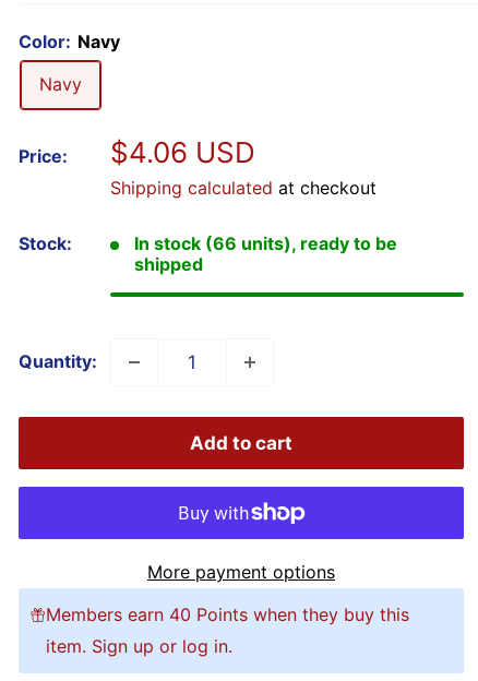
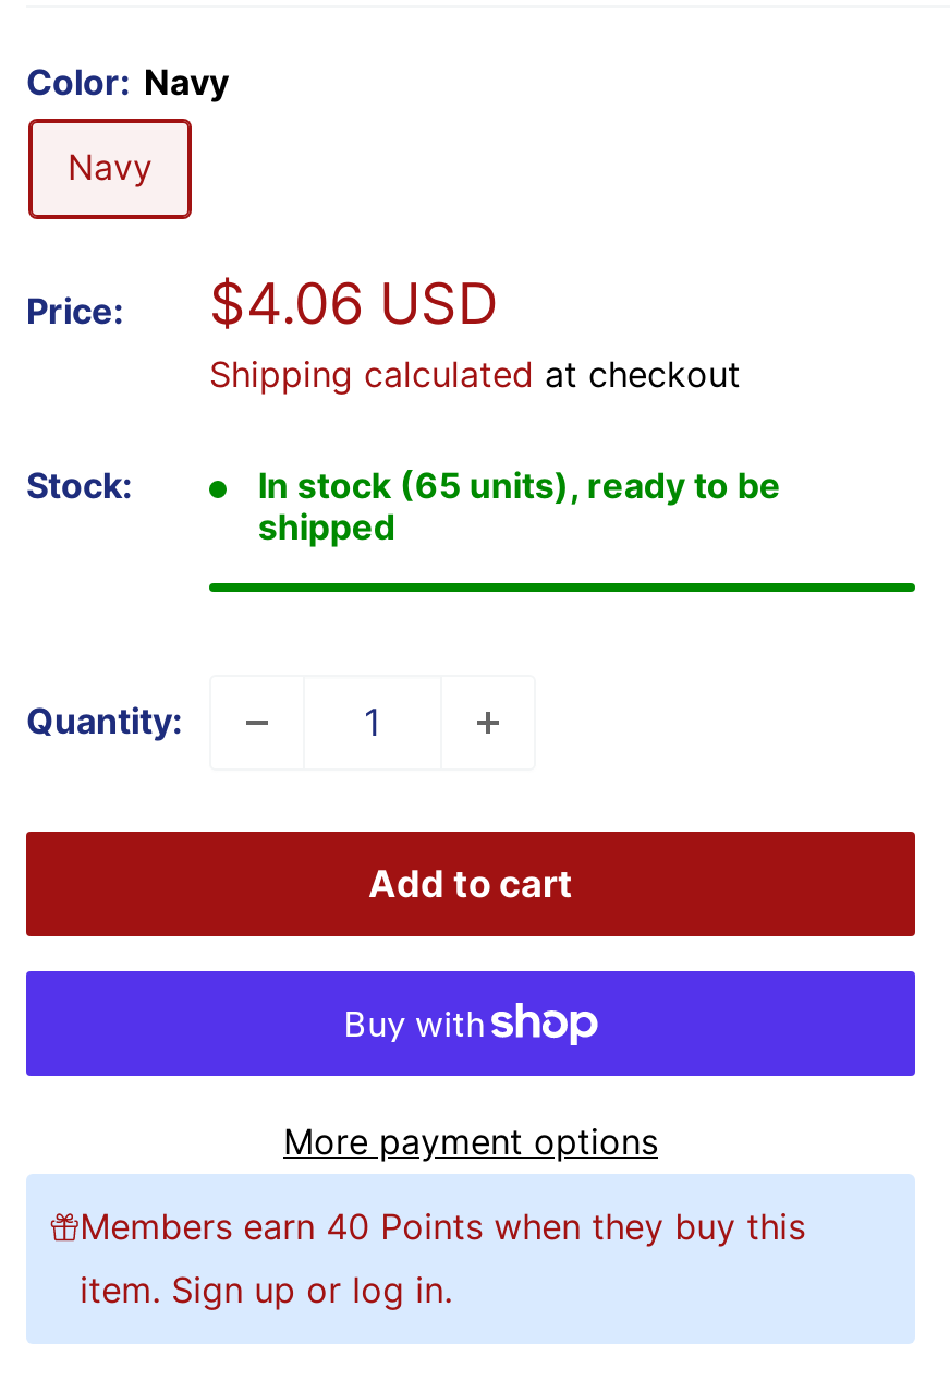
- In stock (66 units), ready to be
+ In stock (65 units), ready to be
